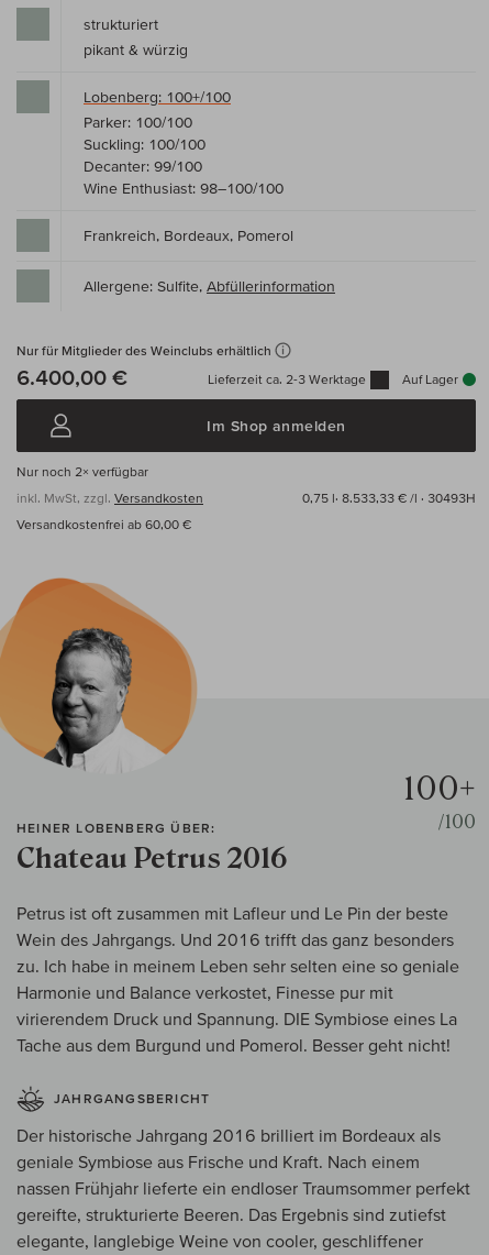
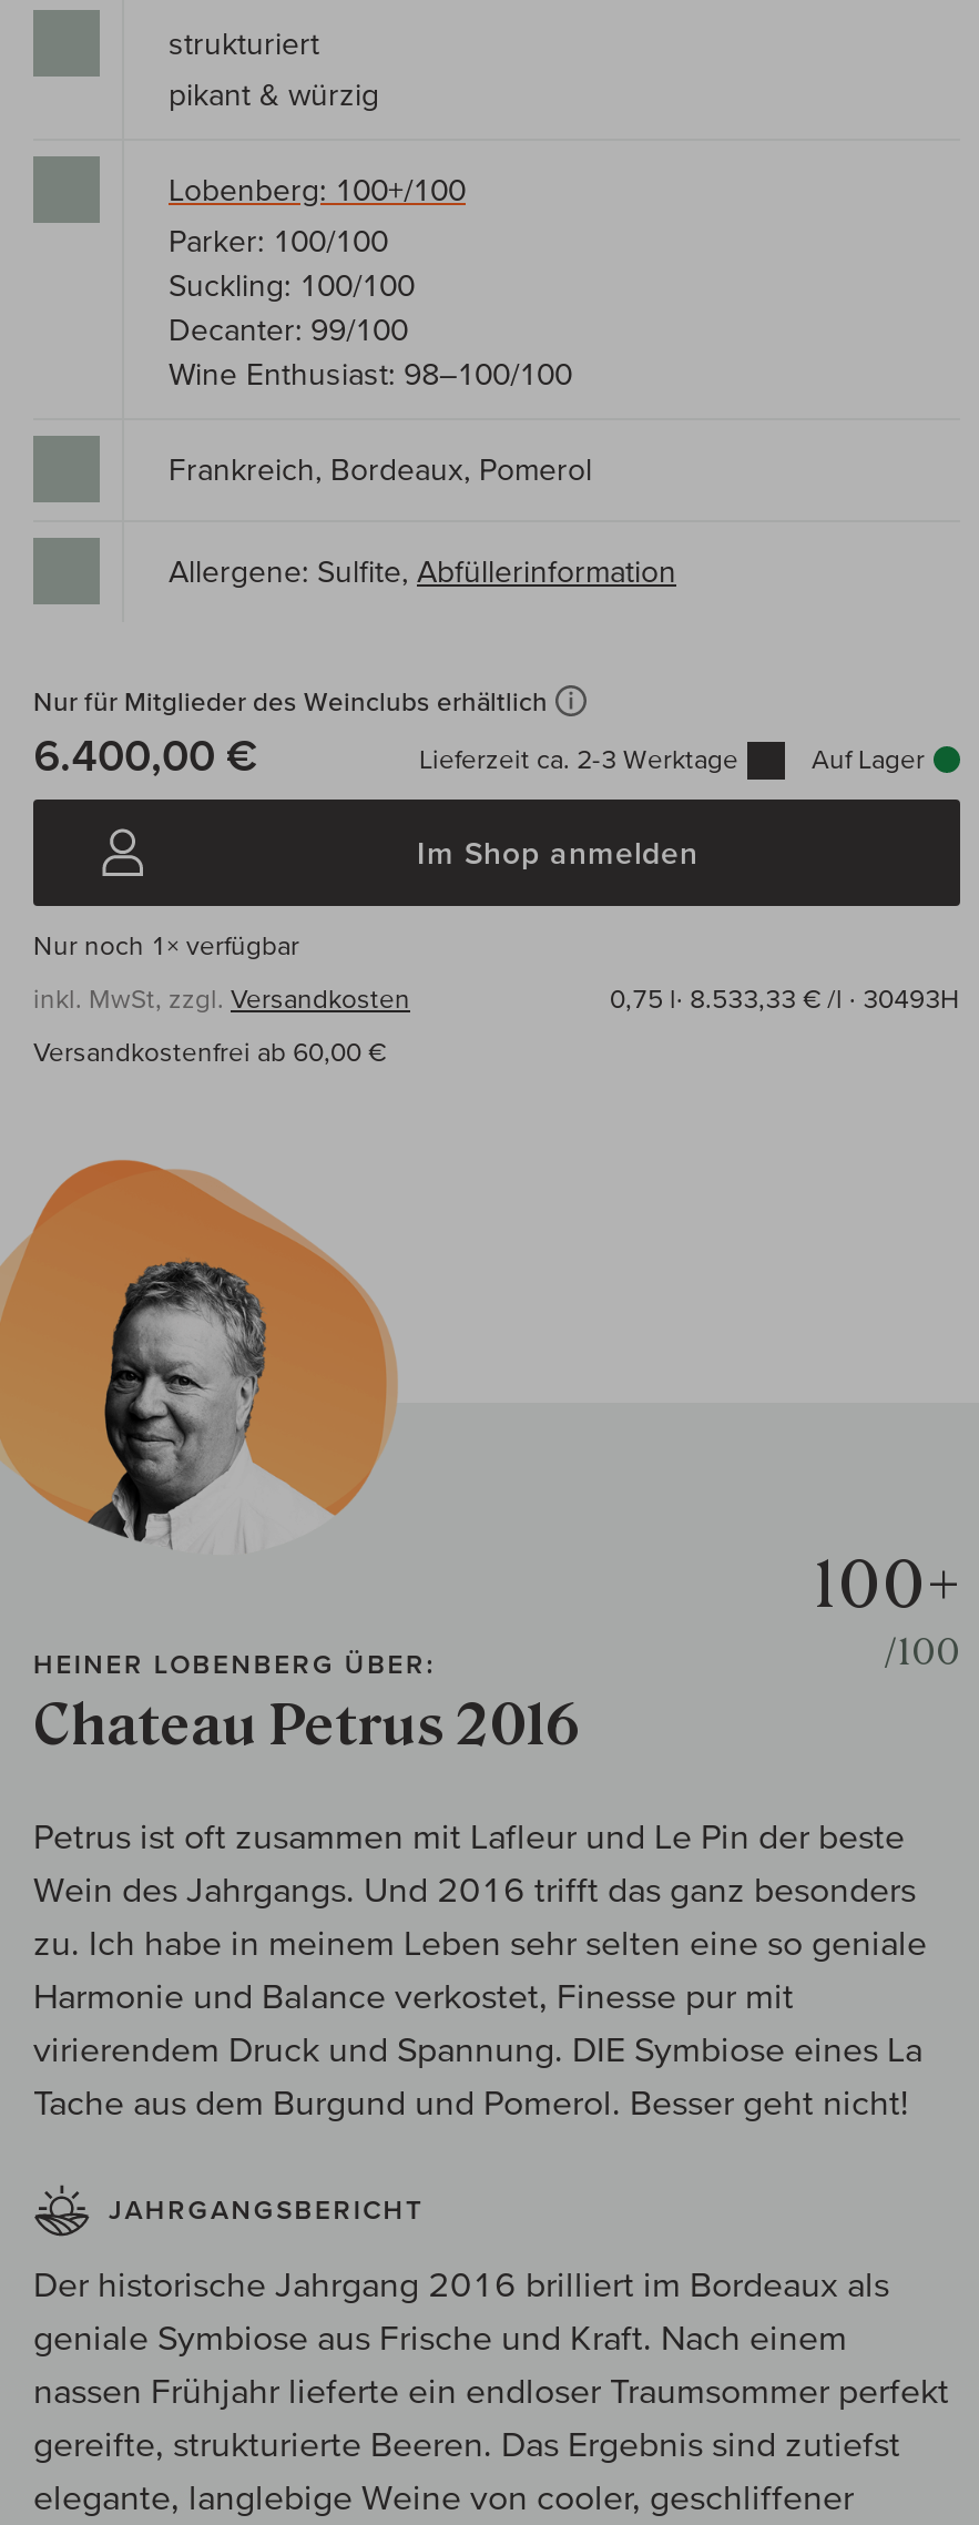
- Nur noch 2× verfügbar
+ Nur noch 1× verfügbar
